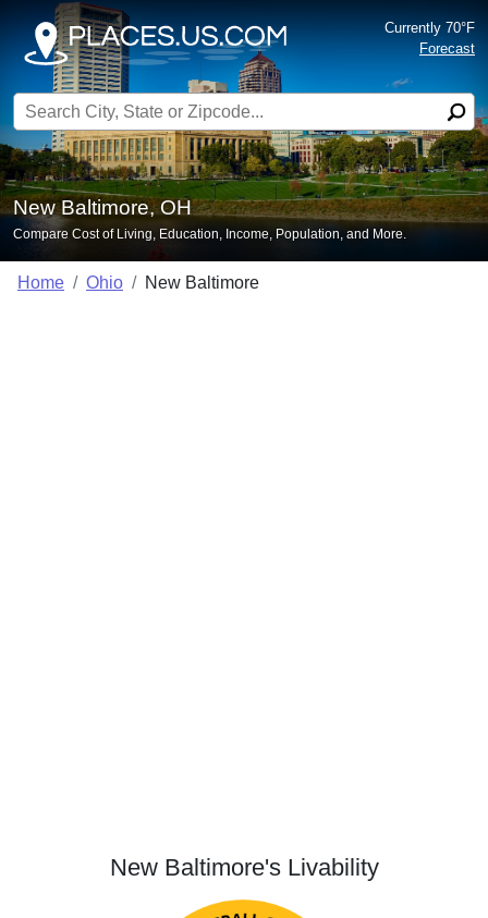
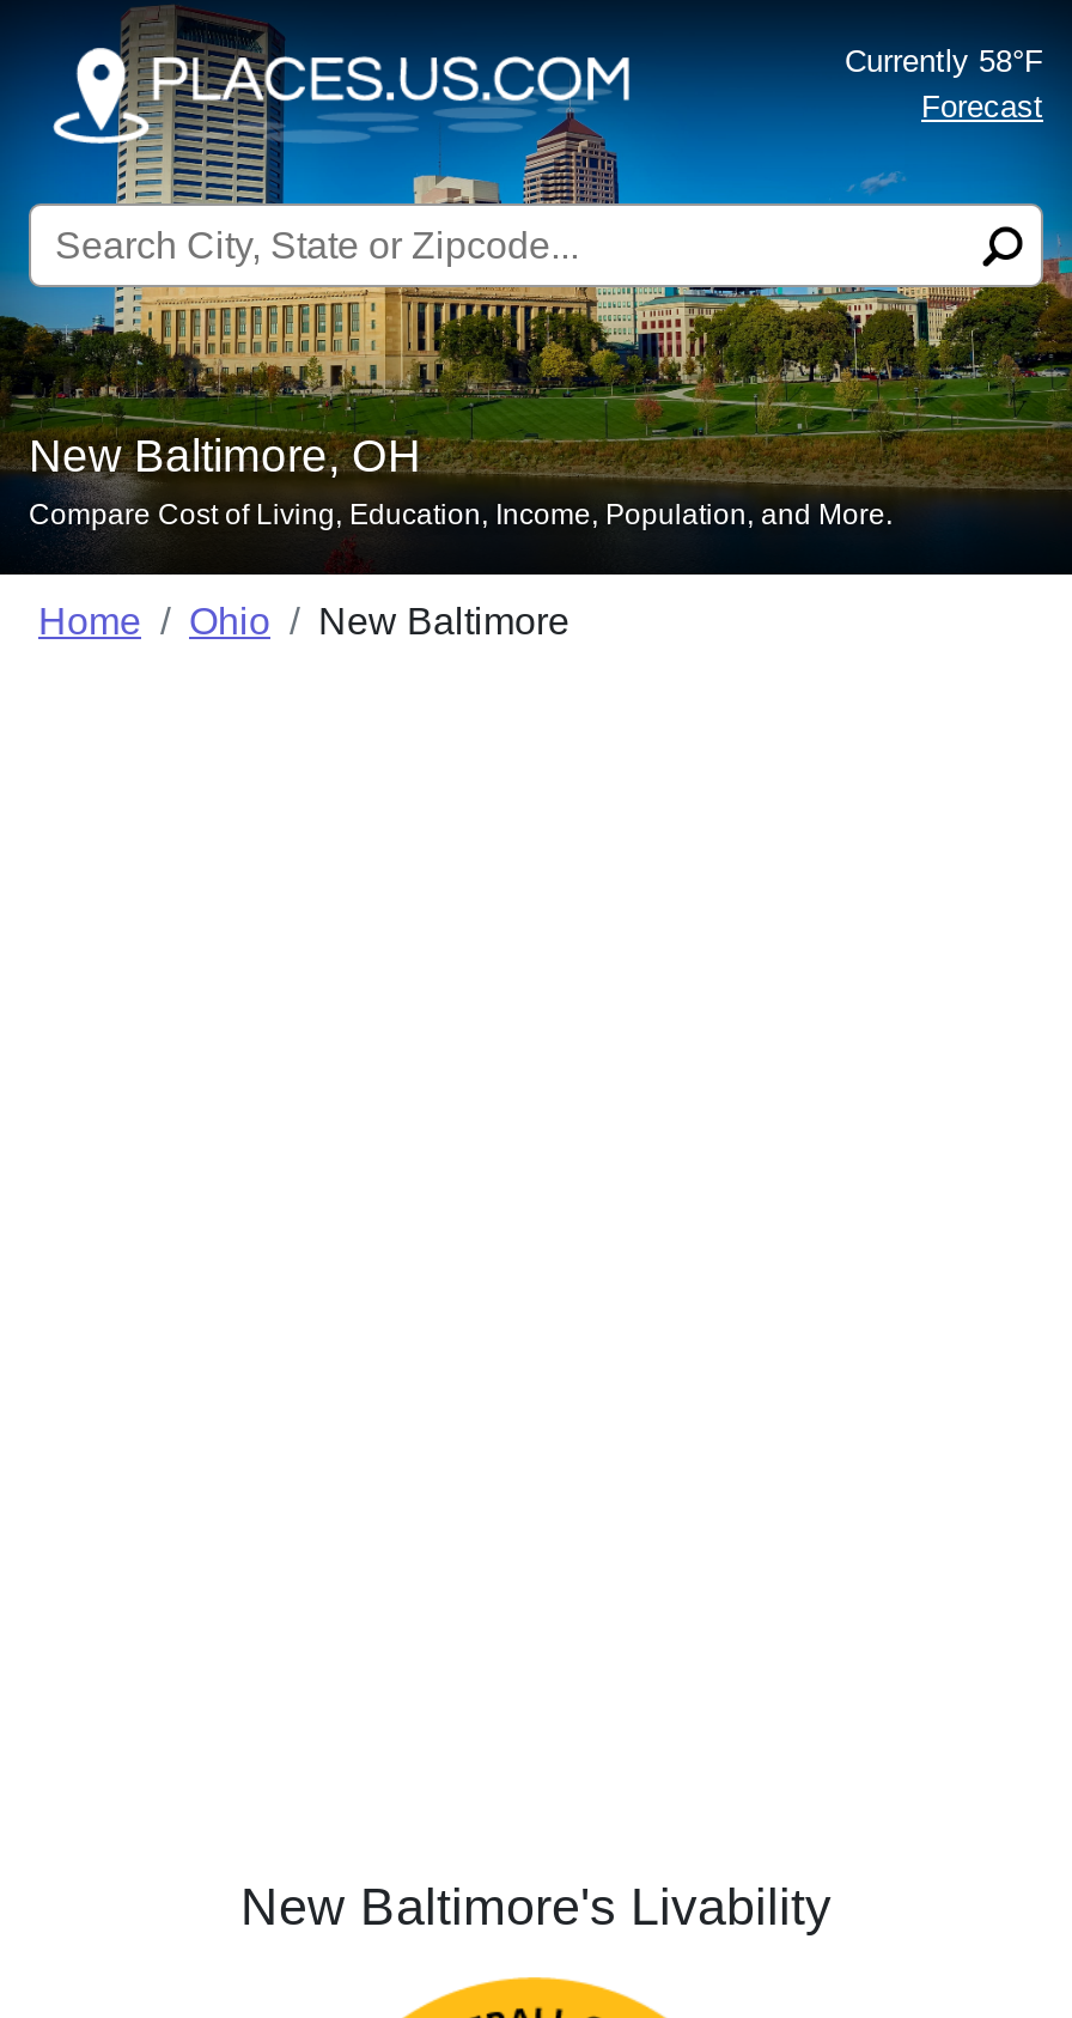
- Currently 70°F
+ Currently 58°F
